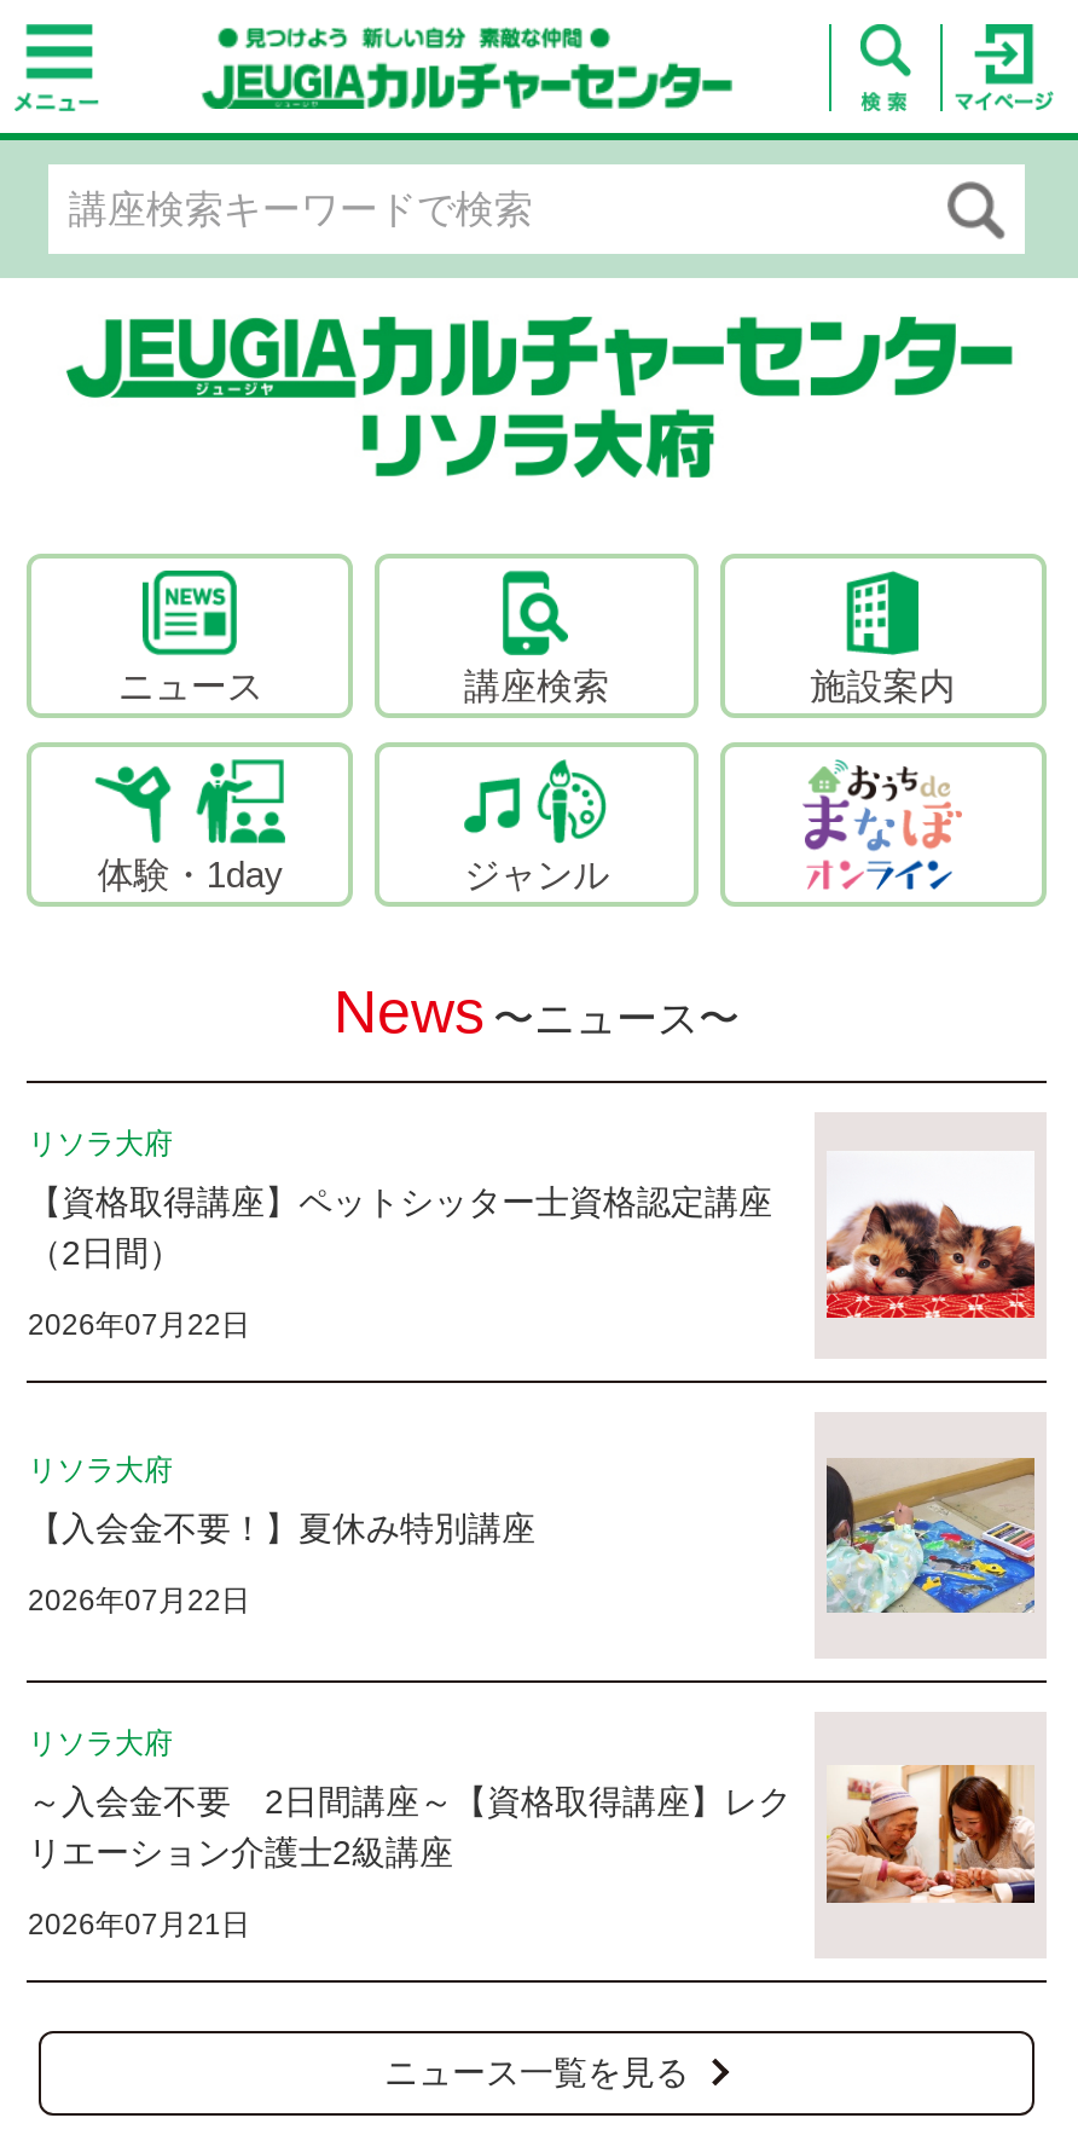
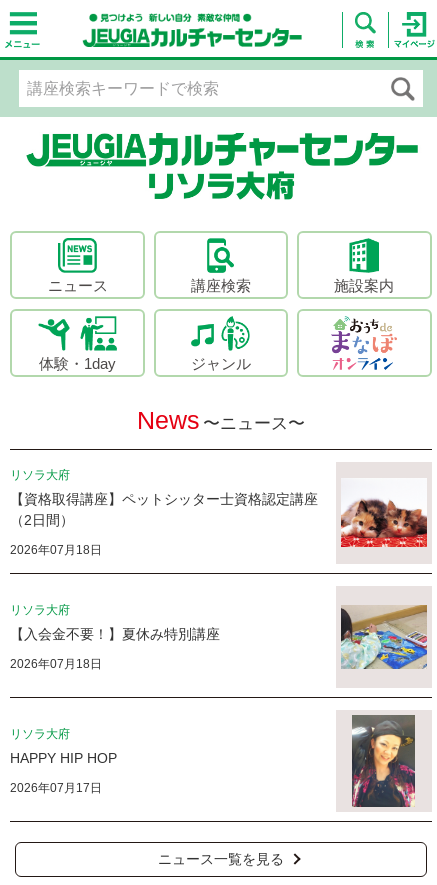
- 2026年07月22日
+ 2026年07月18日

- 2026年07月22日
+ 2026年07月18日

- [image]
+ [image]

- ～入会金不要 2日間講座～【資格取得講座】レク
- リエーション介護士2級講座
+ HAPPY HIP HOP

- 2026年07月21日
+ 2026年07月17日
